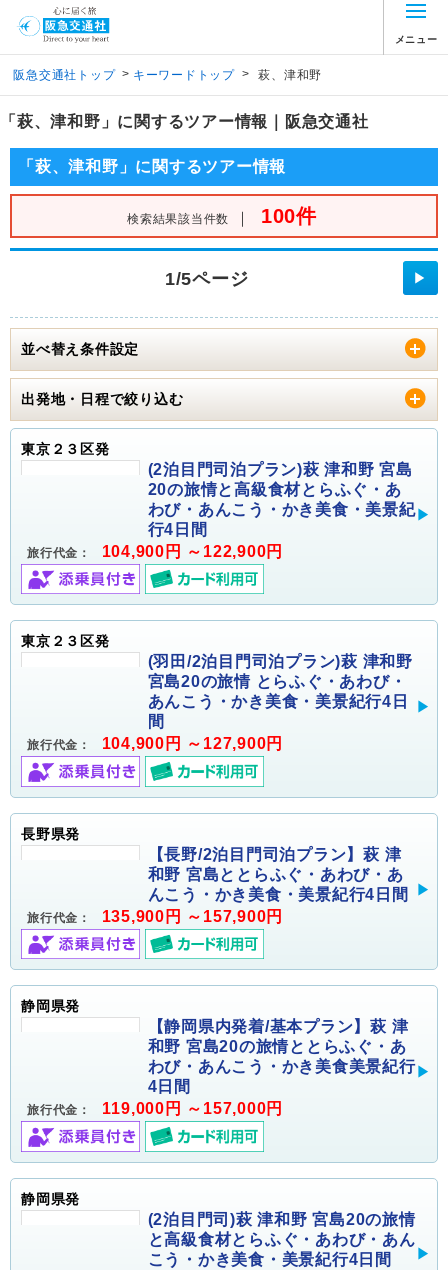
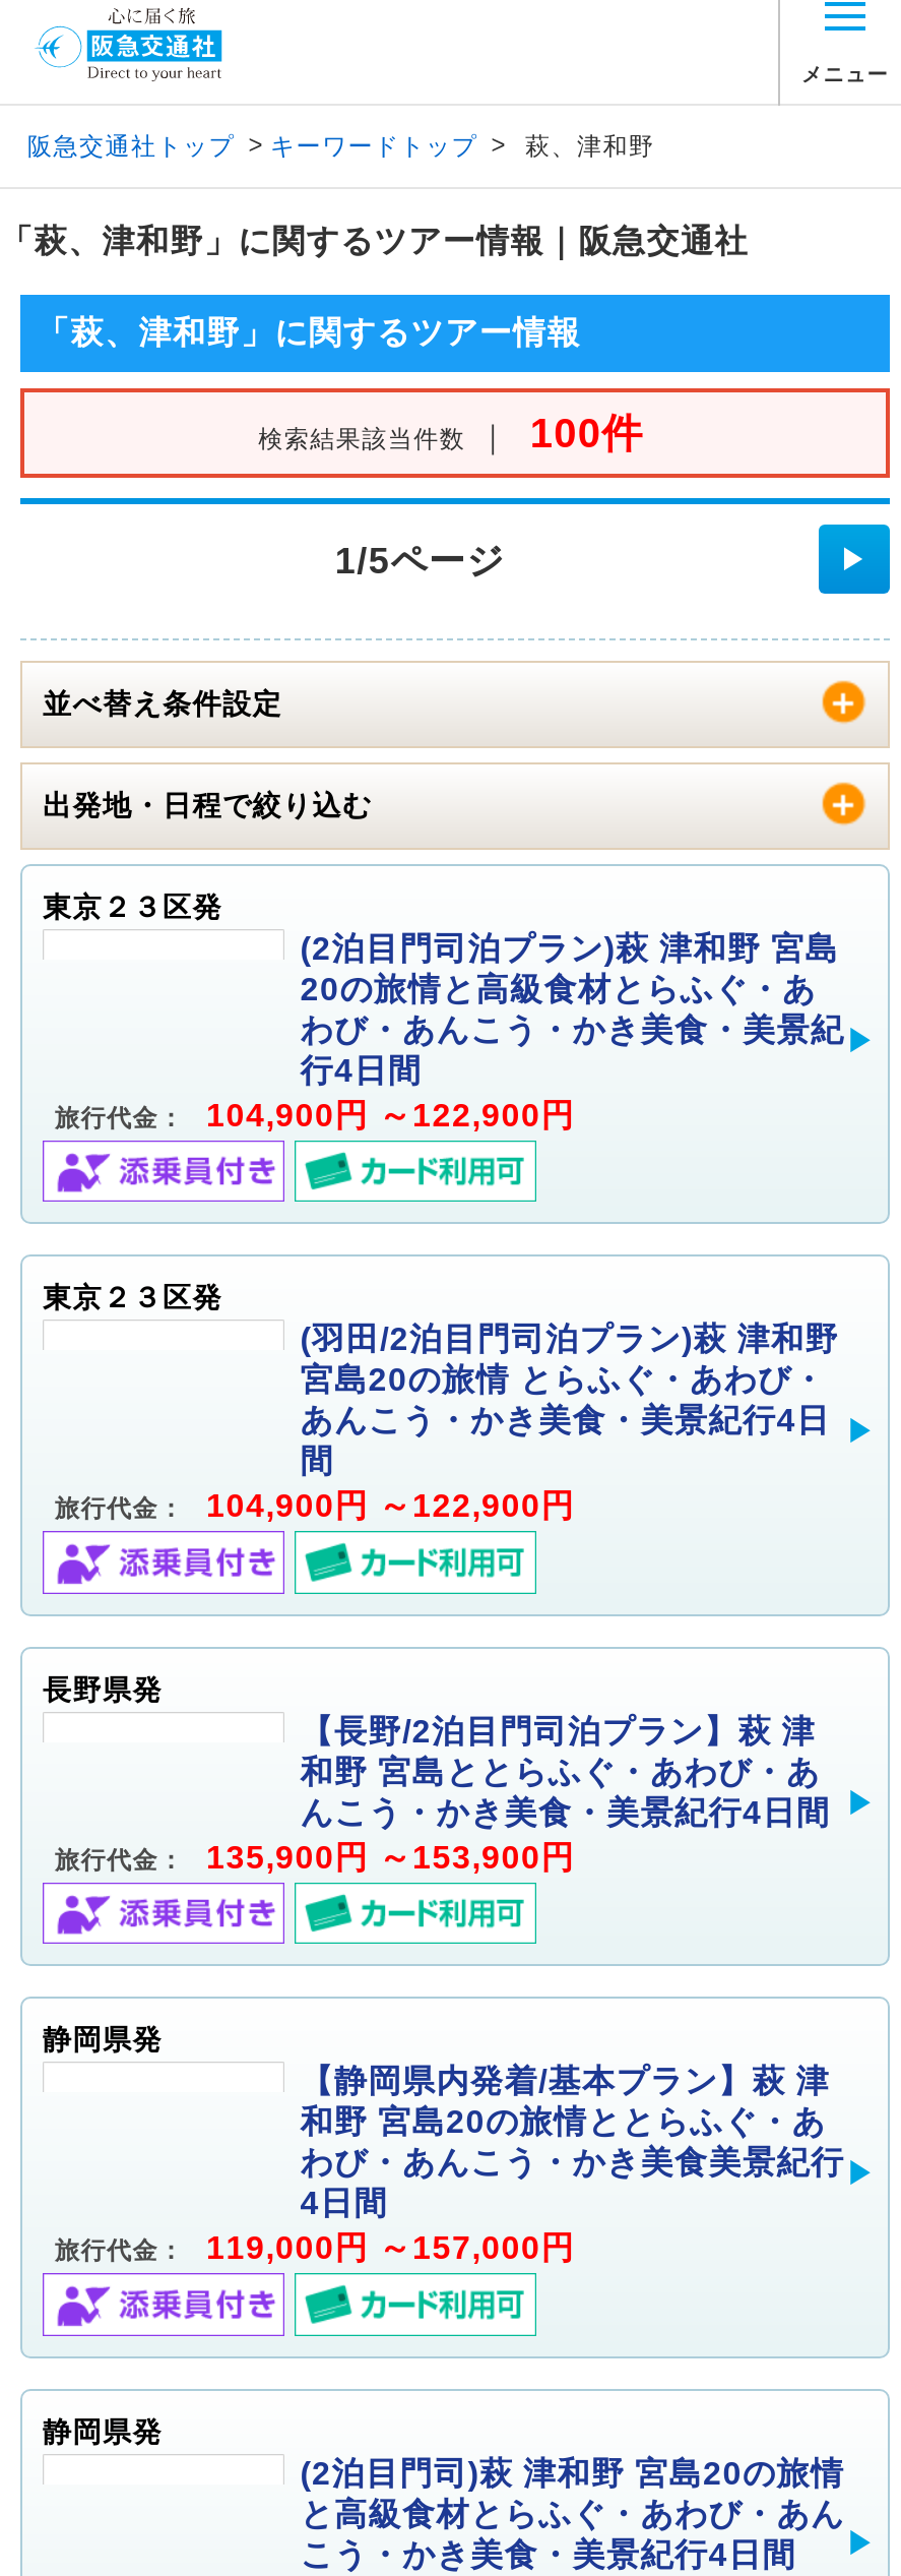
- 旅行代金： 104,900円 ～127,900円
+ 旅行代金： 104,900円 ～122,900円

- 旅行代金： 135,900円 ～157,900円
+ 旅行代金： 135,900円 ～153,900円
